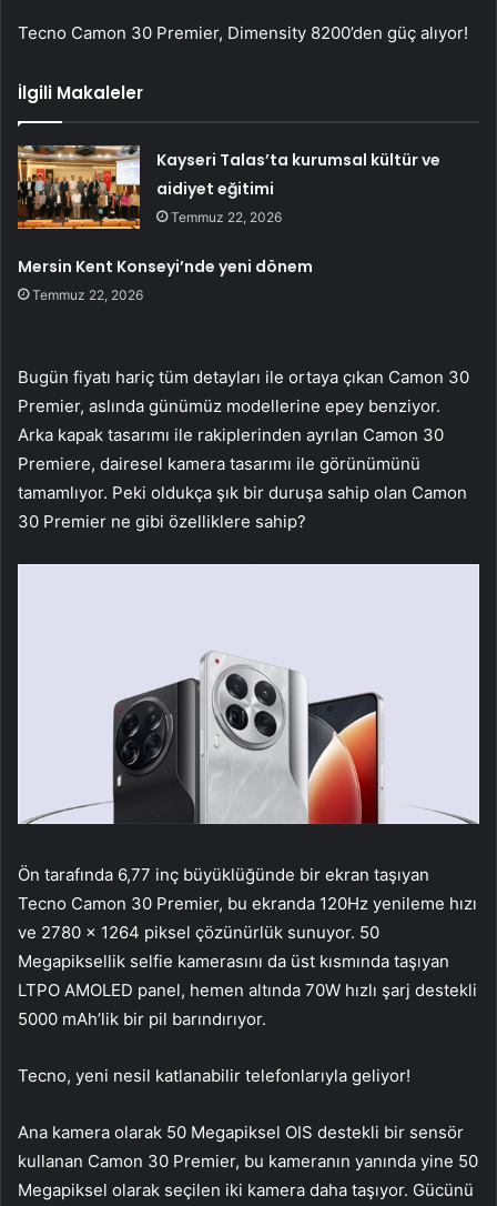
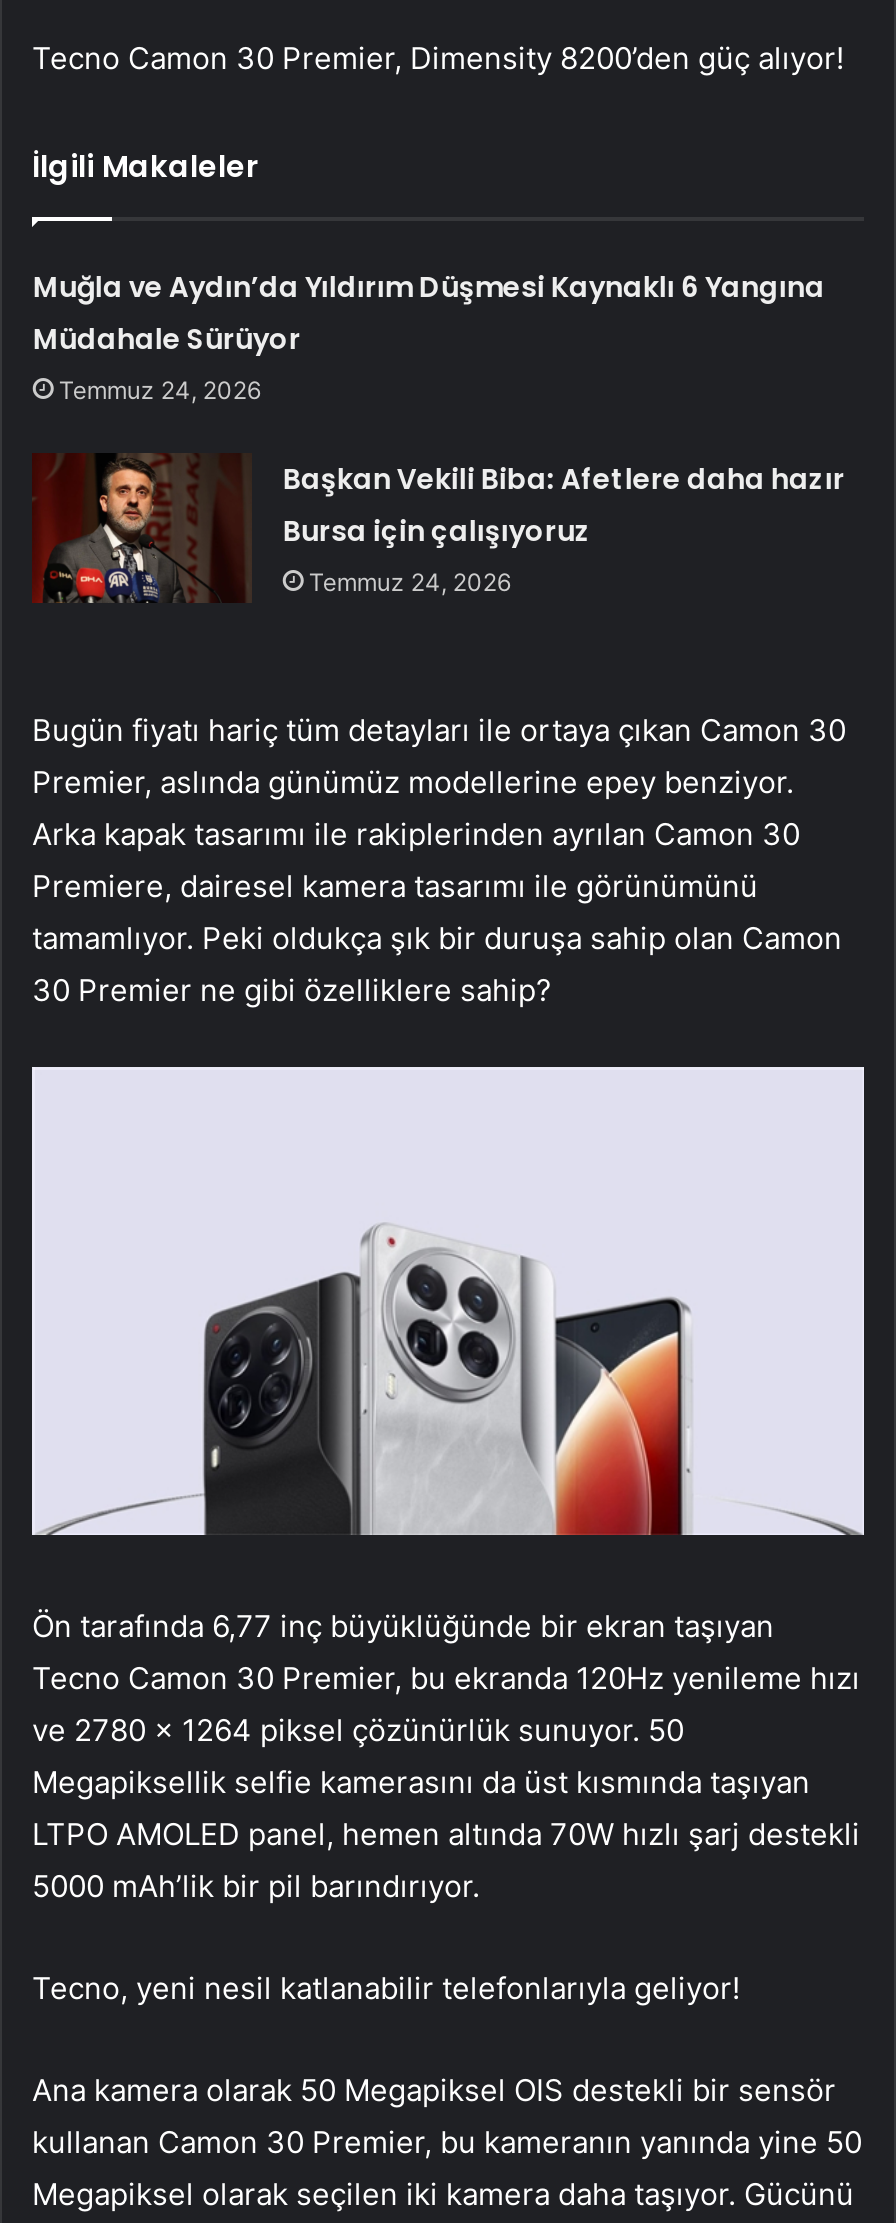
- Kayseri Talas’ta kurumsal kültür ve
- aidiyet eğitimi
- Temmuz 22, 2026
+ Muğla ve Aydın’da Yıldırım Düşmesi Kaynaklı 6 Yangına
+ Müdahale Sürüyor
+ Temmuz 24, 2026

- Mersin Kent Konseyi’nde yeni dönem
- Temmuz 22, 2026
+ Başkan Vekili Biba: Afetlere daha hazır
+ Bursa için çalışıyoruz
+ Temmuz 24, 2026
